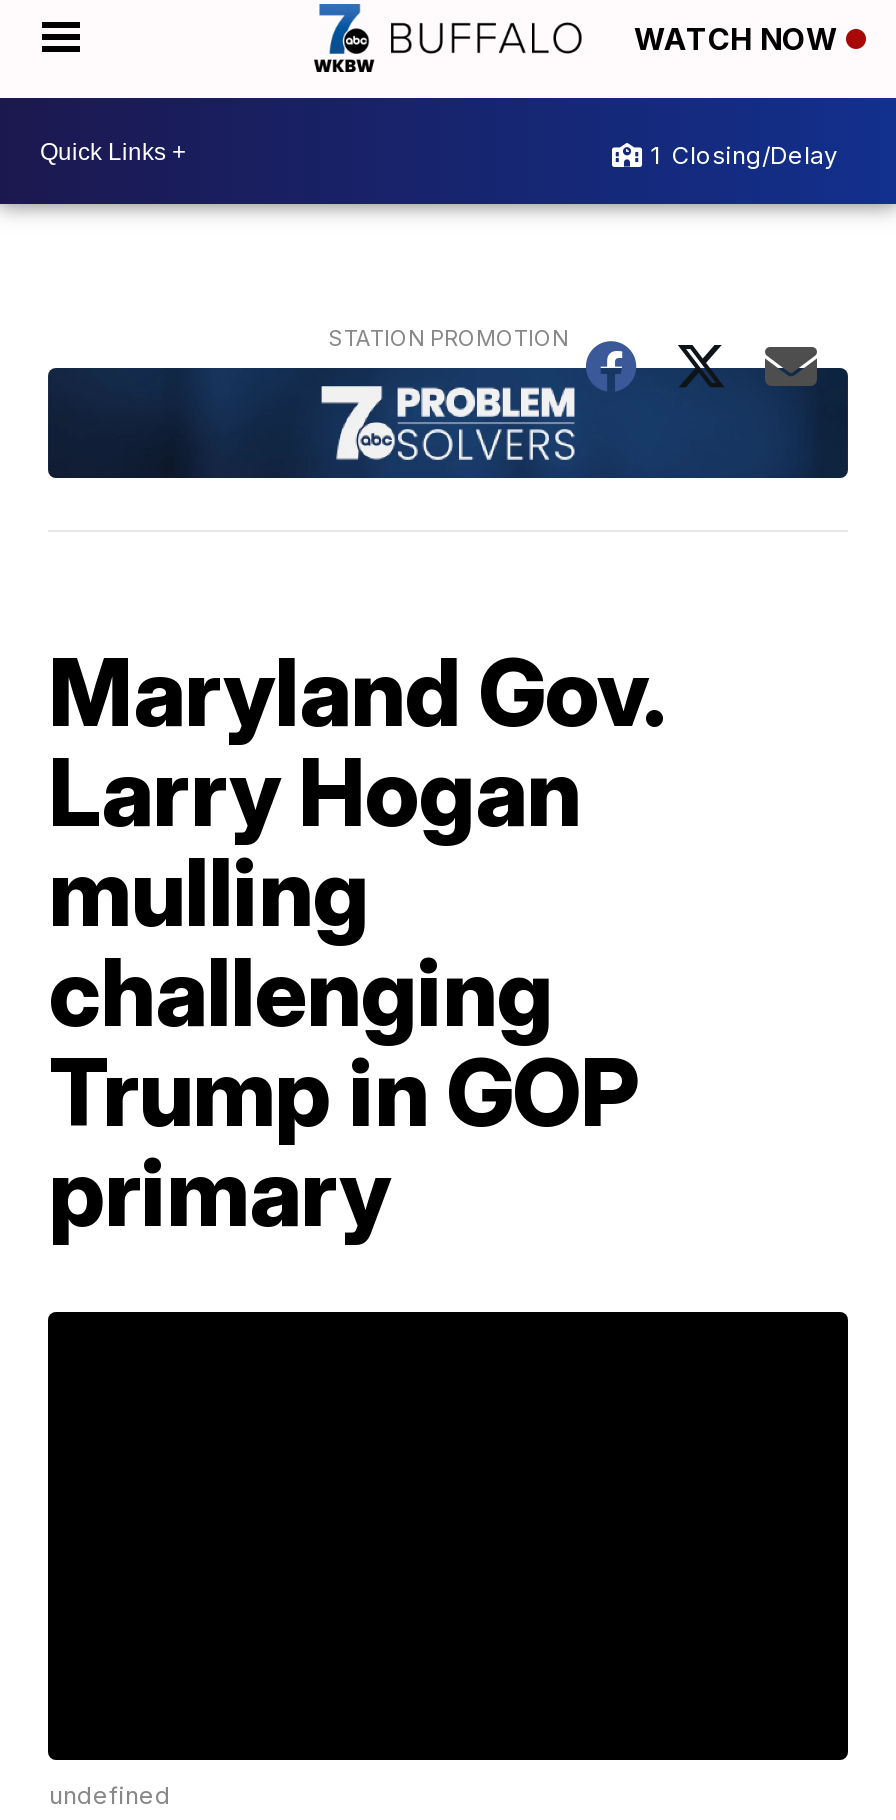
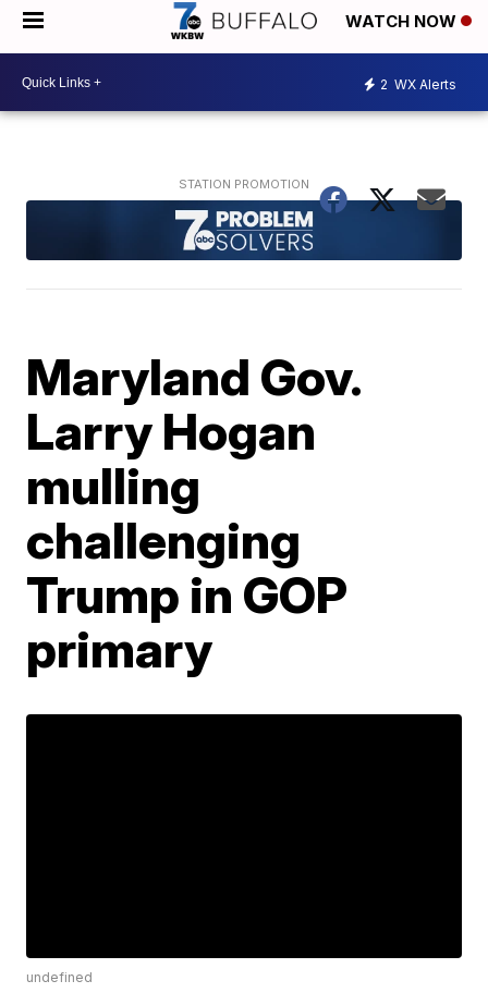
- 1 Closing/Delay
+ 2 WX Alerts
